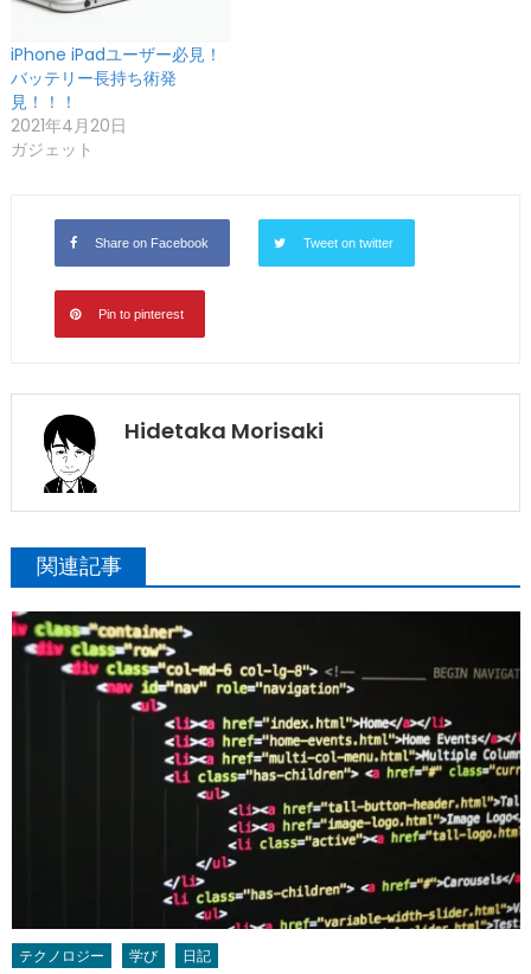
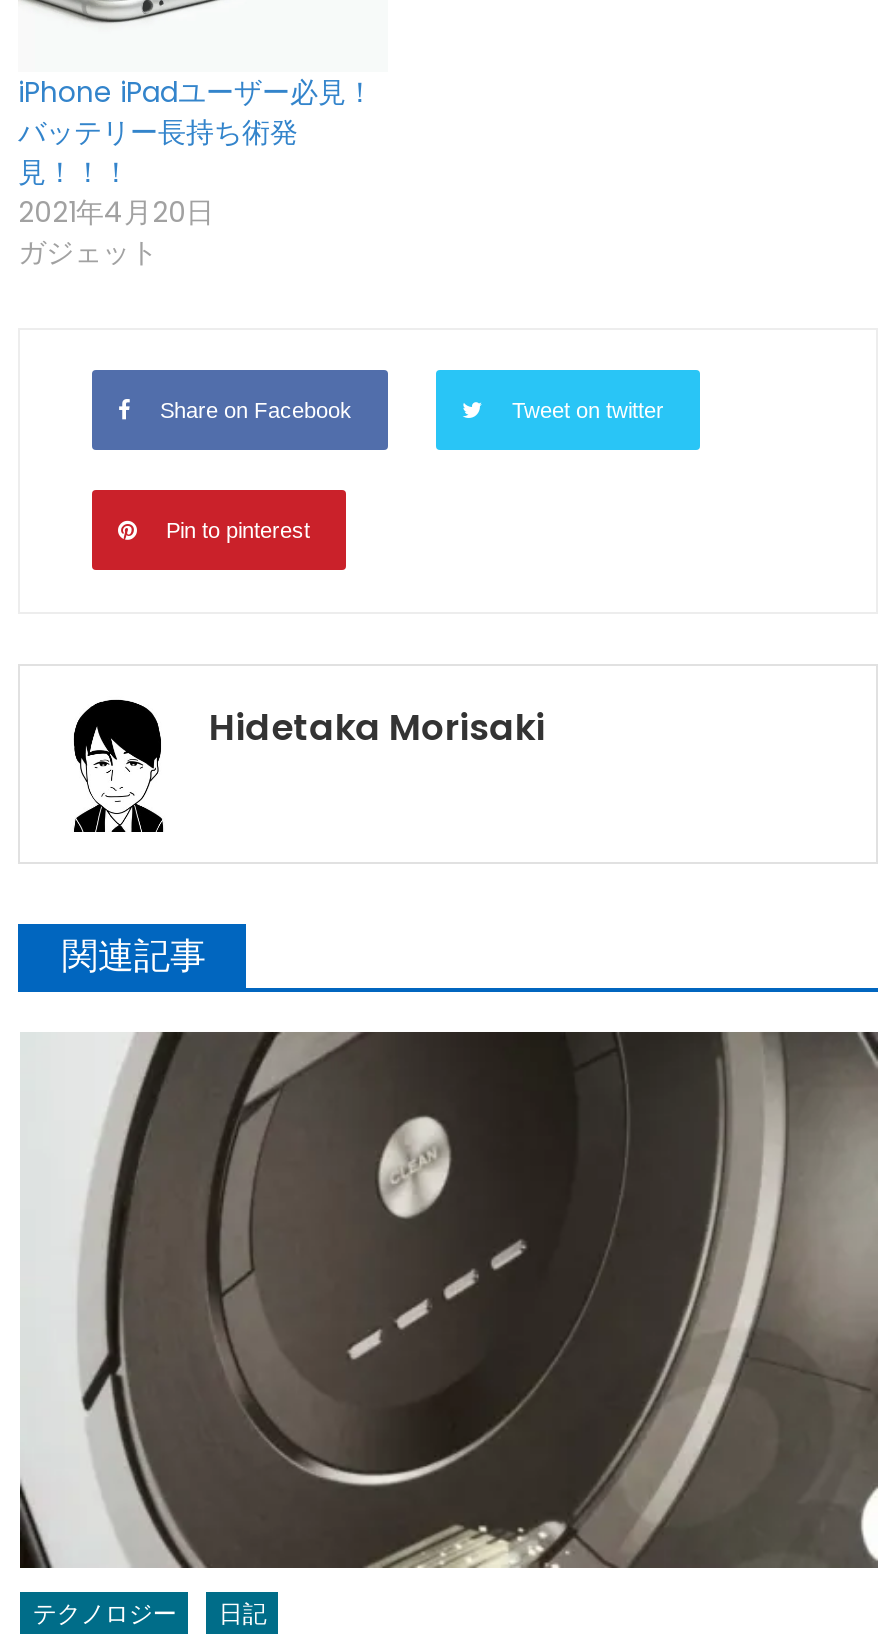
- [image]
+ [image]

- 学び
